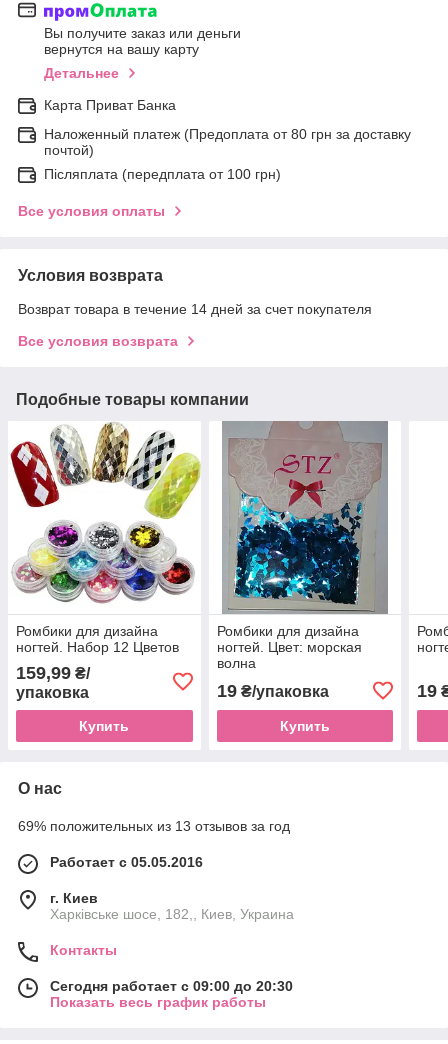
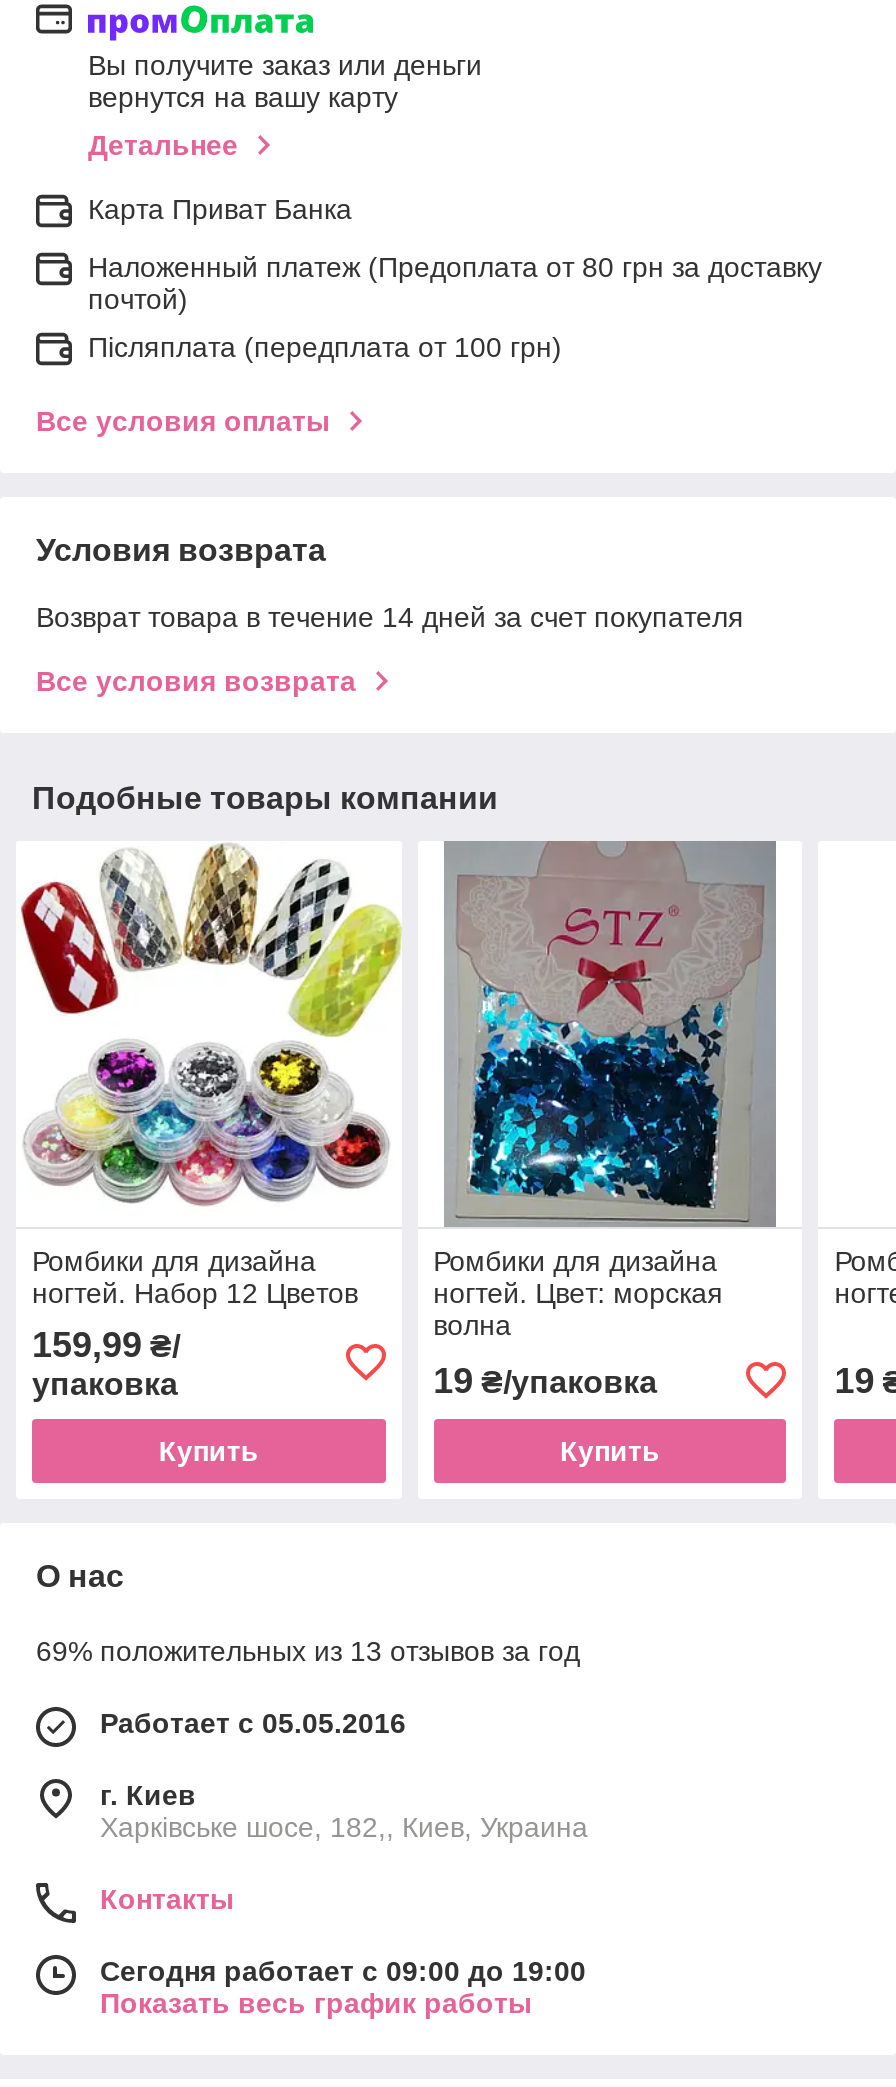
- Сегодня работает с 09:00 до 20:30
+ Сегодня работает с 09:00 до 19:00
